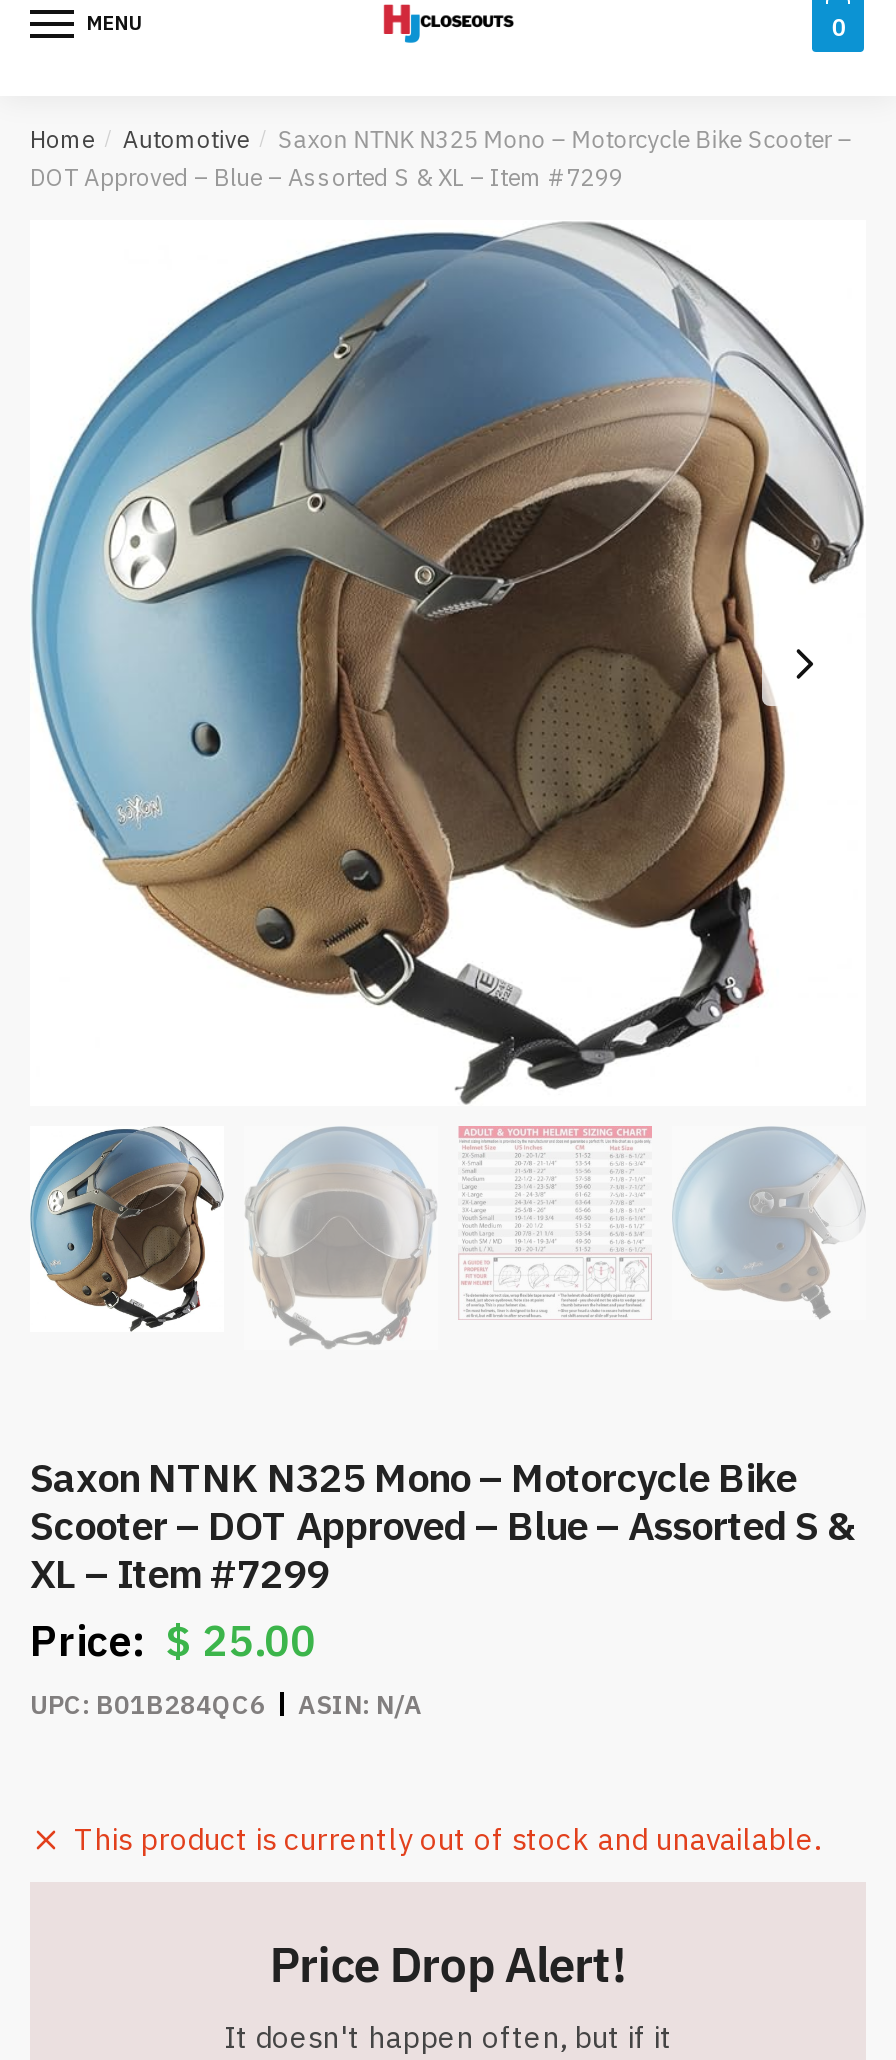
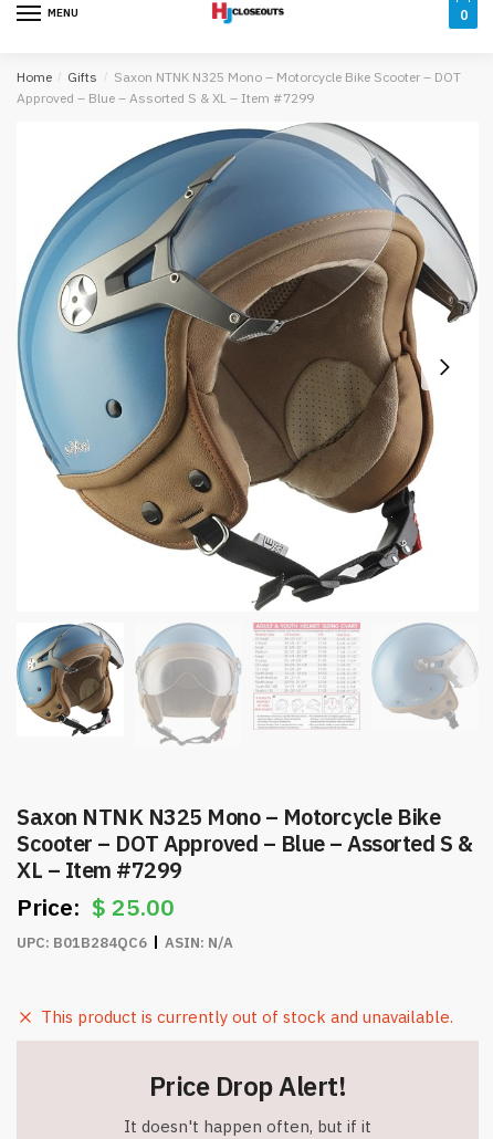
- Home / Automotive / Saxon NTNK N325 Mono – Motorcycle Bike Scooter –
- DOT Approved – Blue – Assorted S & XL – Item #7299
+ Home / Gifts / Saxon NTNK N325 Mono – Motorcycle Bike Scooter – DOT
+ Approved – Blue – Assorted S & XL – Item #7299
